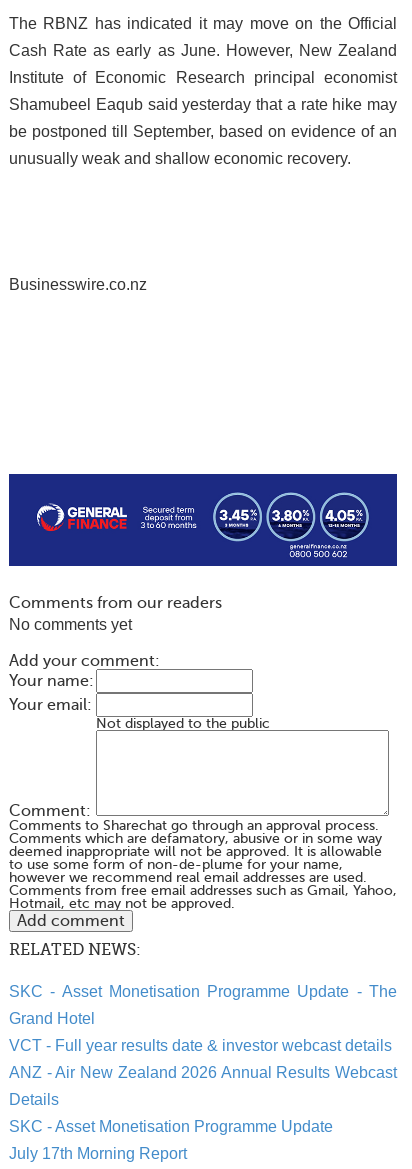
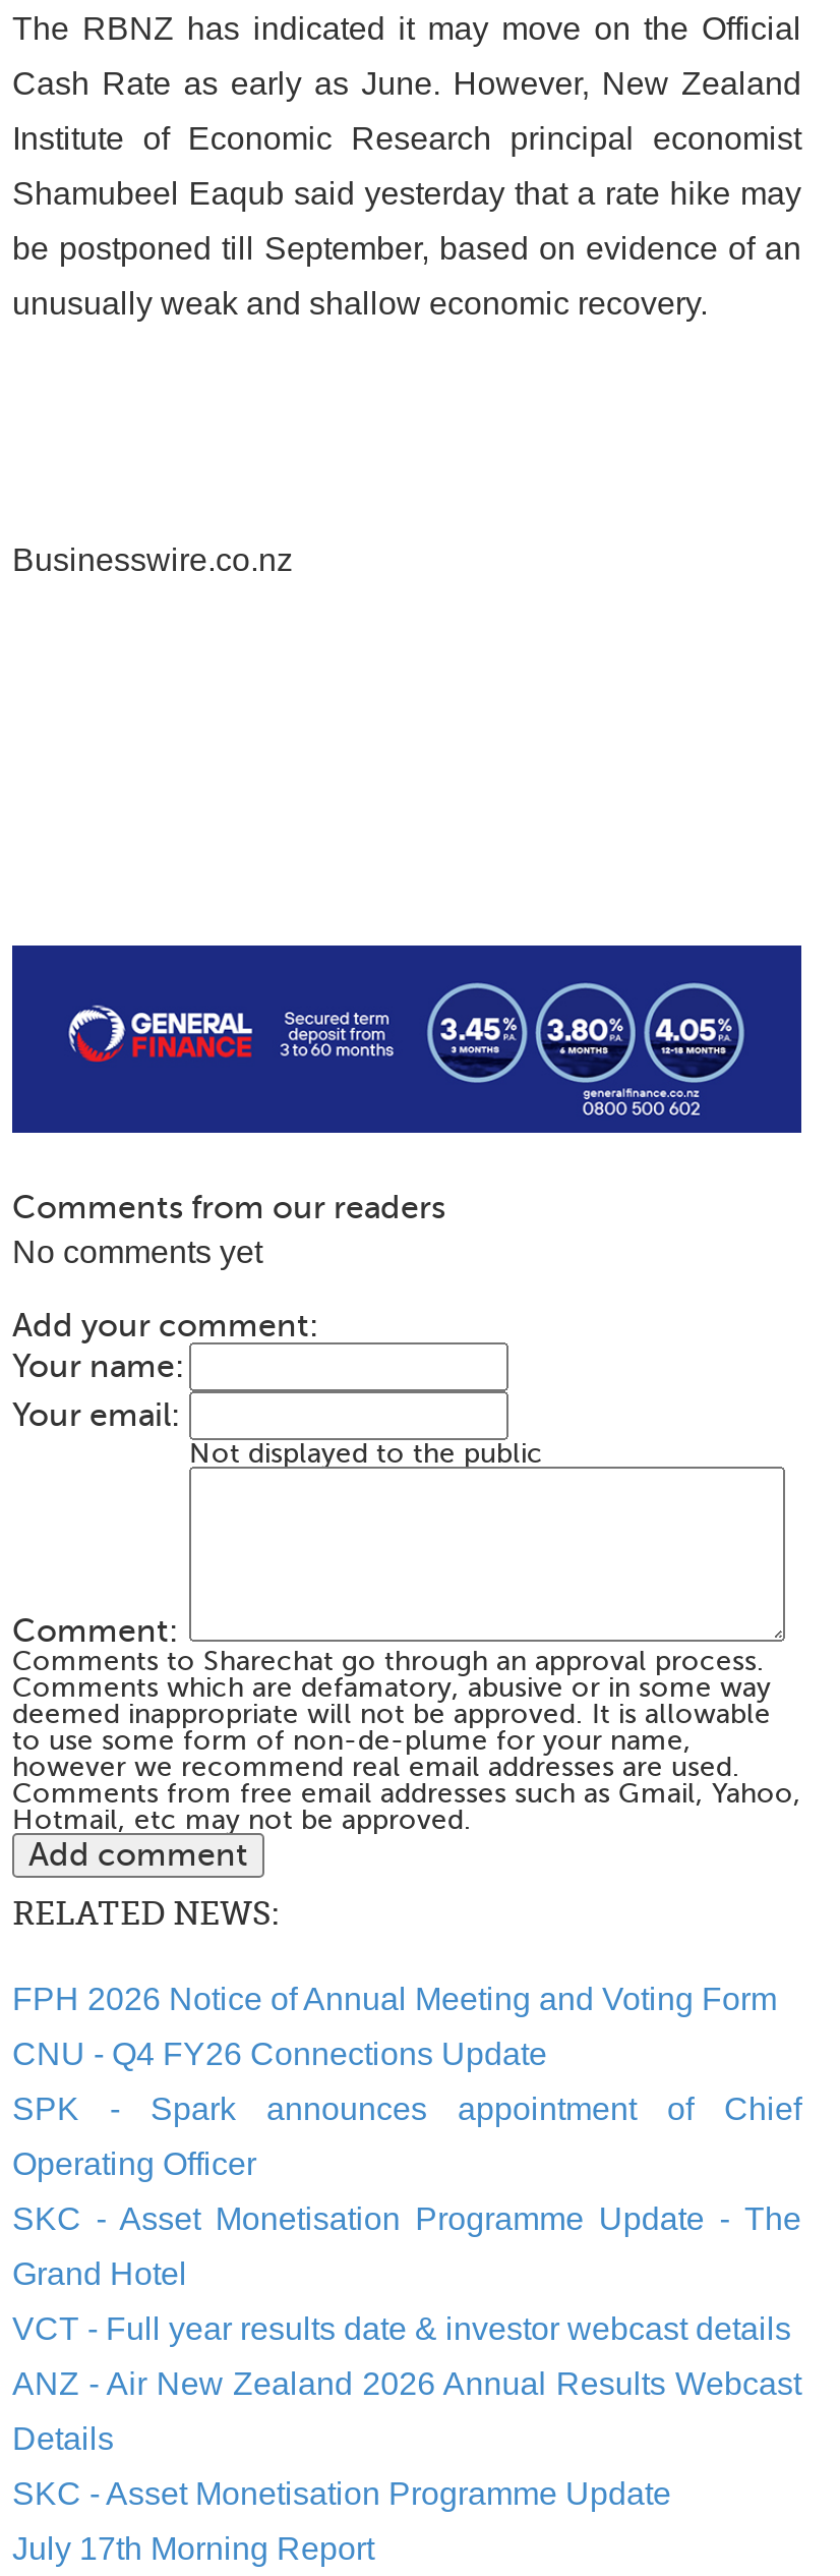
+ FPH 2026 Notice of Annual Meeting and Voting Form
+ CNU - Q4 FY26 Connections Update
+ SPK - Spark announces appointment of Chief
+ Operating Officer
